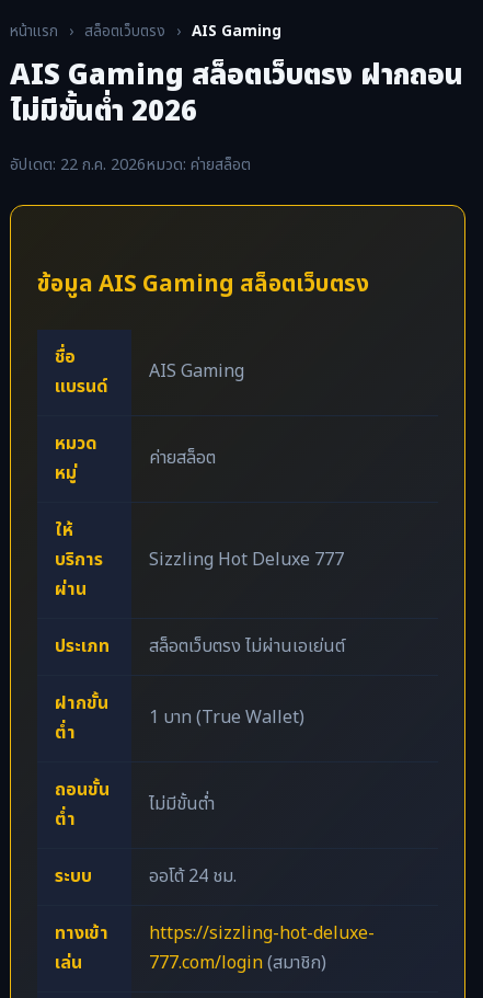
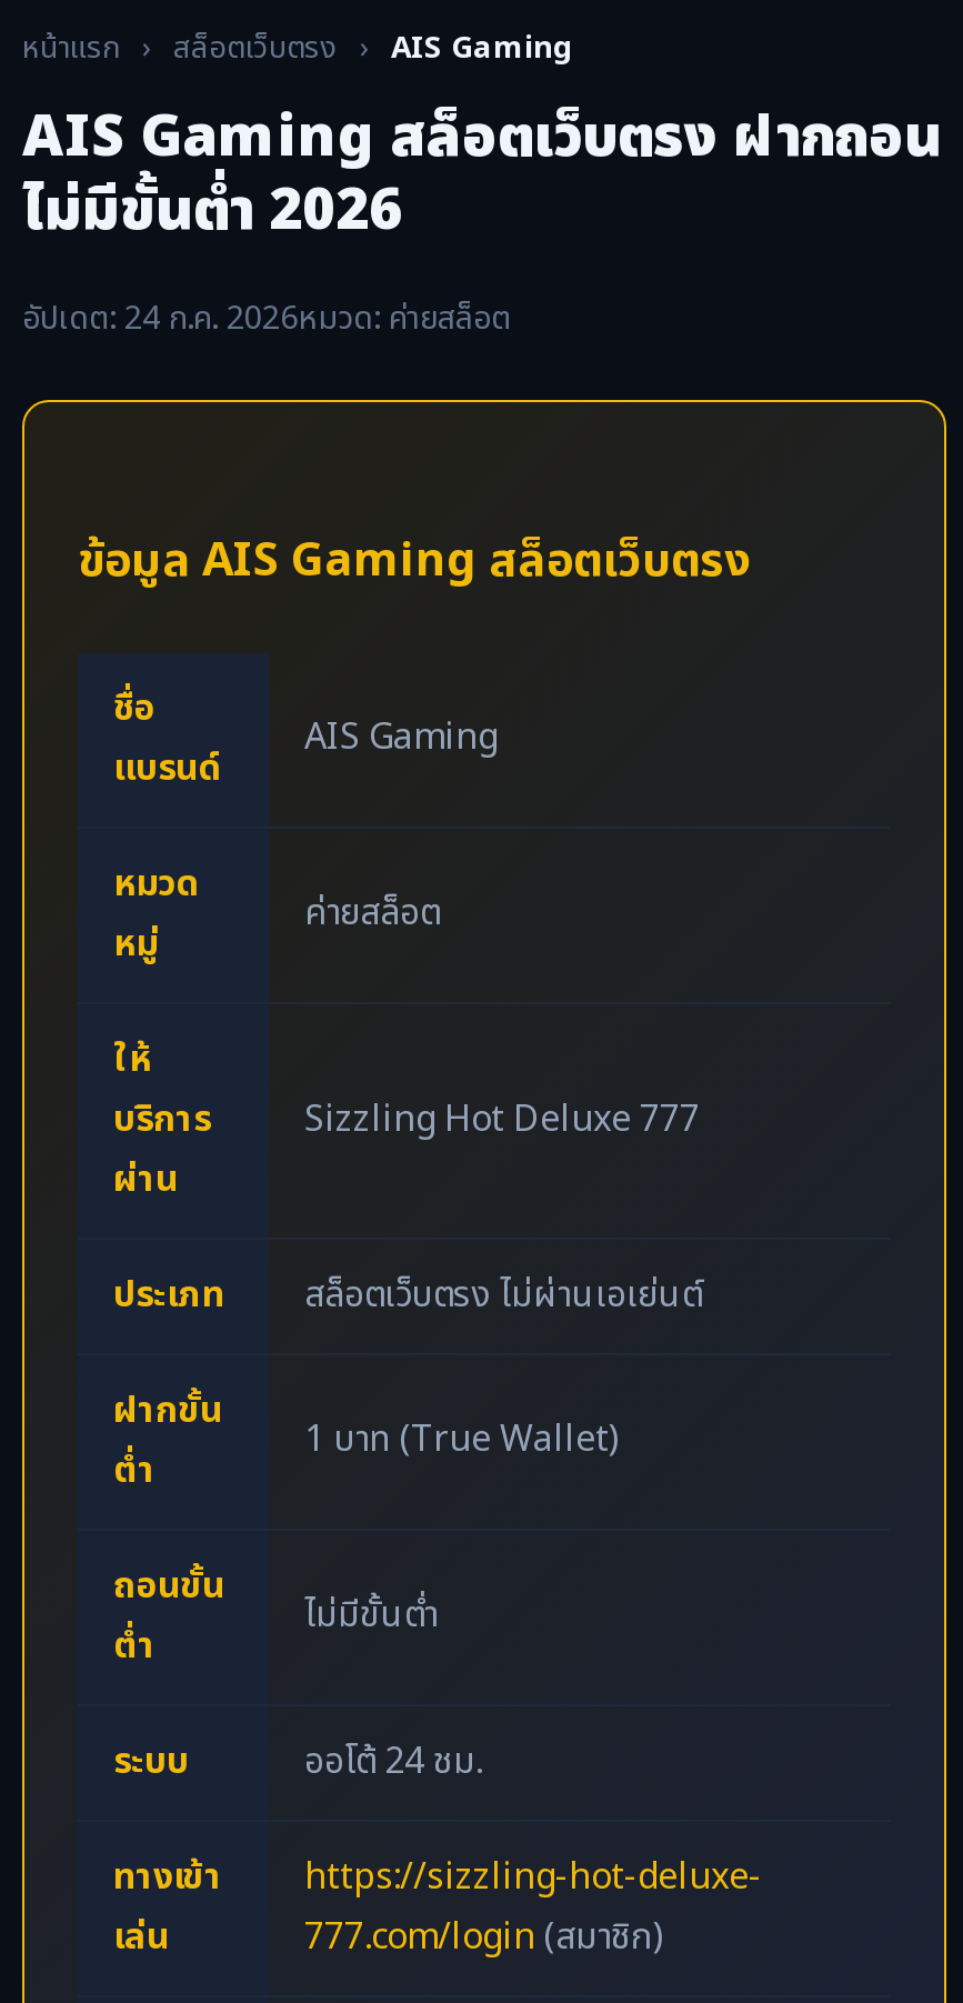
- อัปเดต: 22 ก.ค. 2026หมวด: ค่ายสล็อต
+ อัปเดต: 24 ก.ค. 2026หมวด: ค่ายสล็อต
